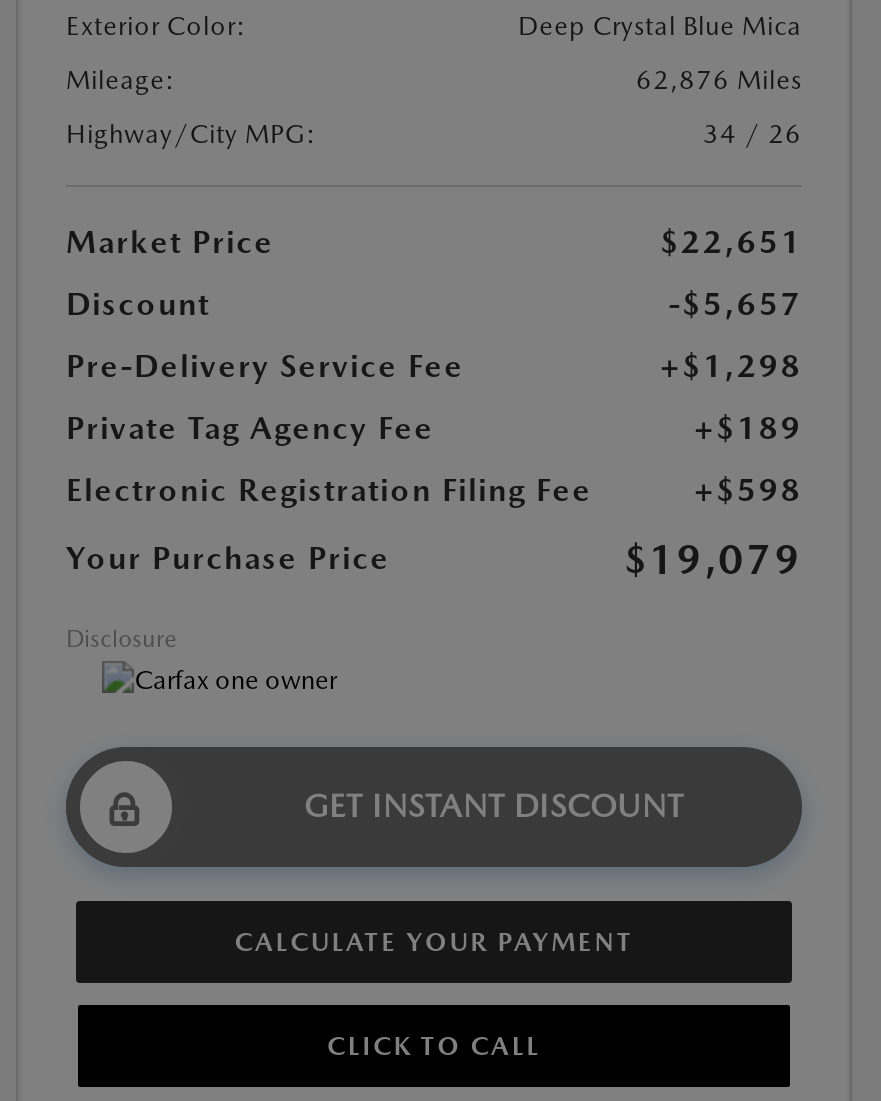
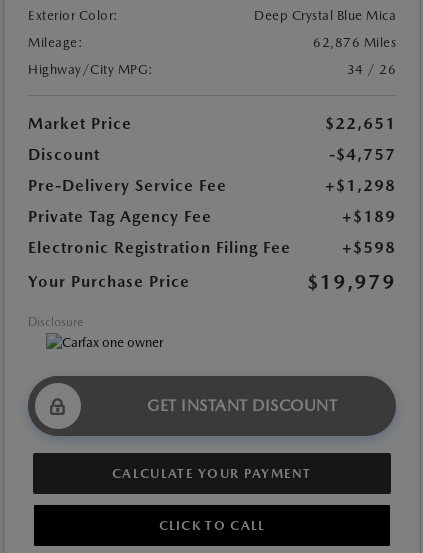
- -$5,657
+ -$4,757

- $19,079
+ $19,979
